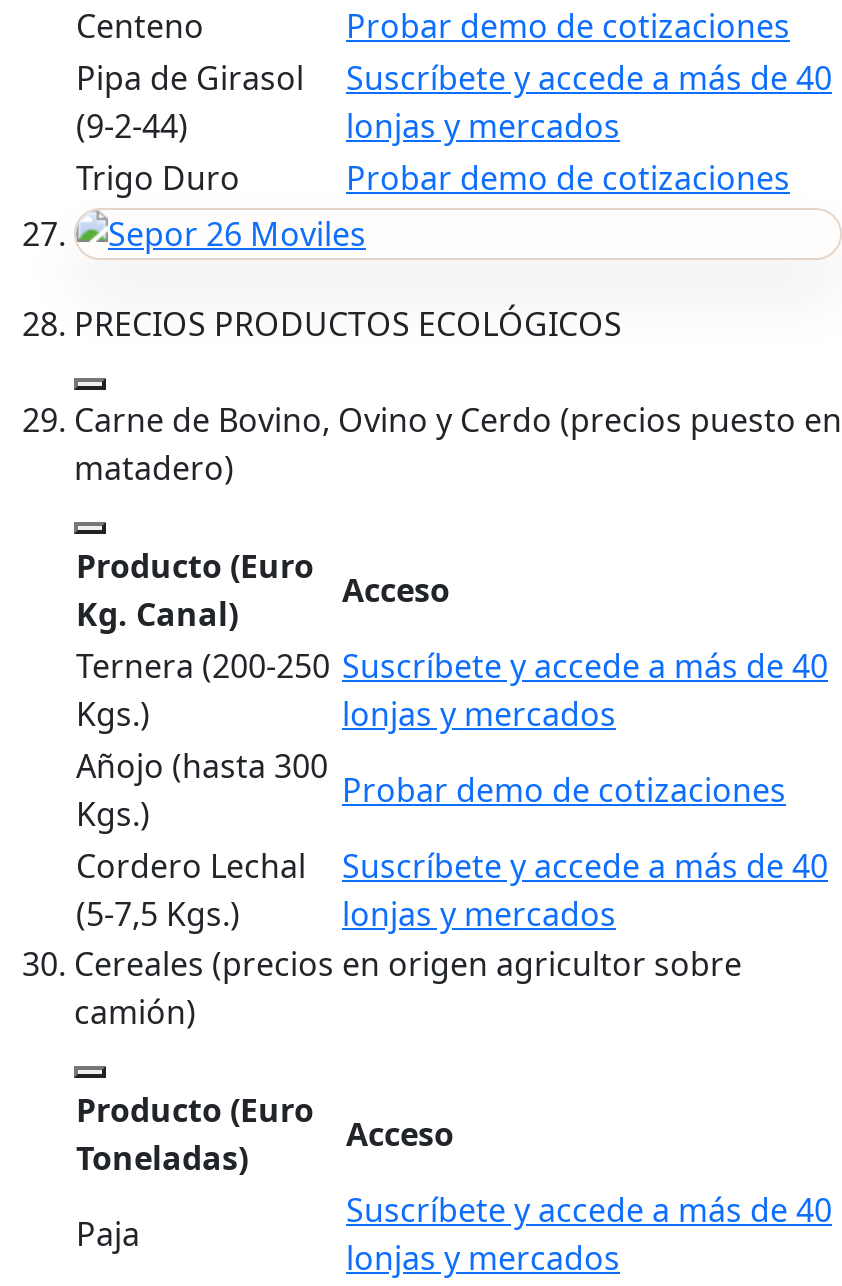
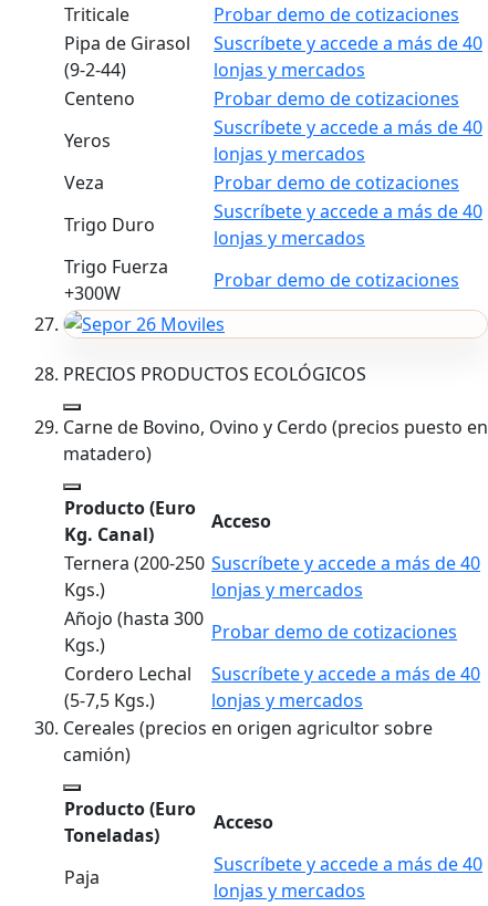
- Centeno
+ Triticale

+ Centeno
+ Probar demo de cotizaciones
+ Yeros

+ Suscríbete y accede a más de 40
+ lonjas y mercados
+ Veza
+ Probar demo de cotizaciones

+ Suscríbete y accede a más de 40
+ lonjas y mercados
+ Trigo Fuerza
+ +300W
